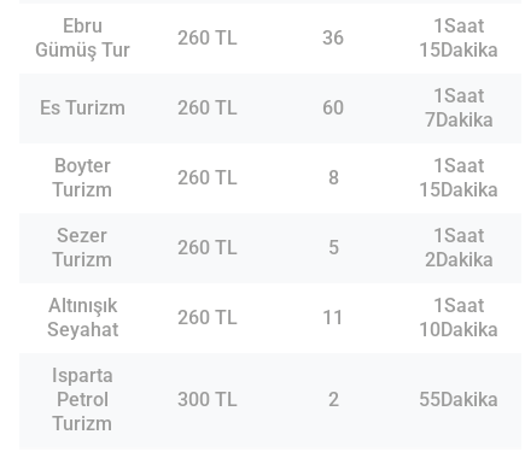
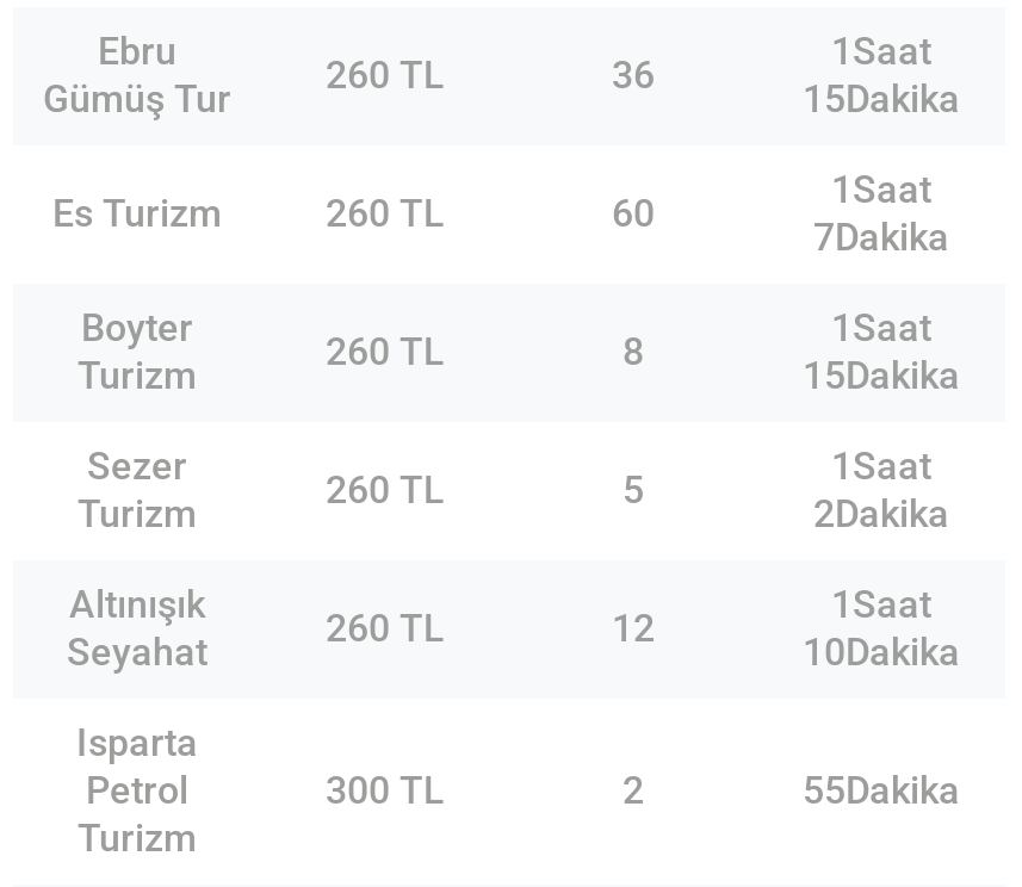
- 11
+ 12
